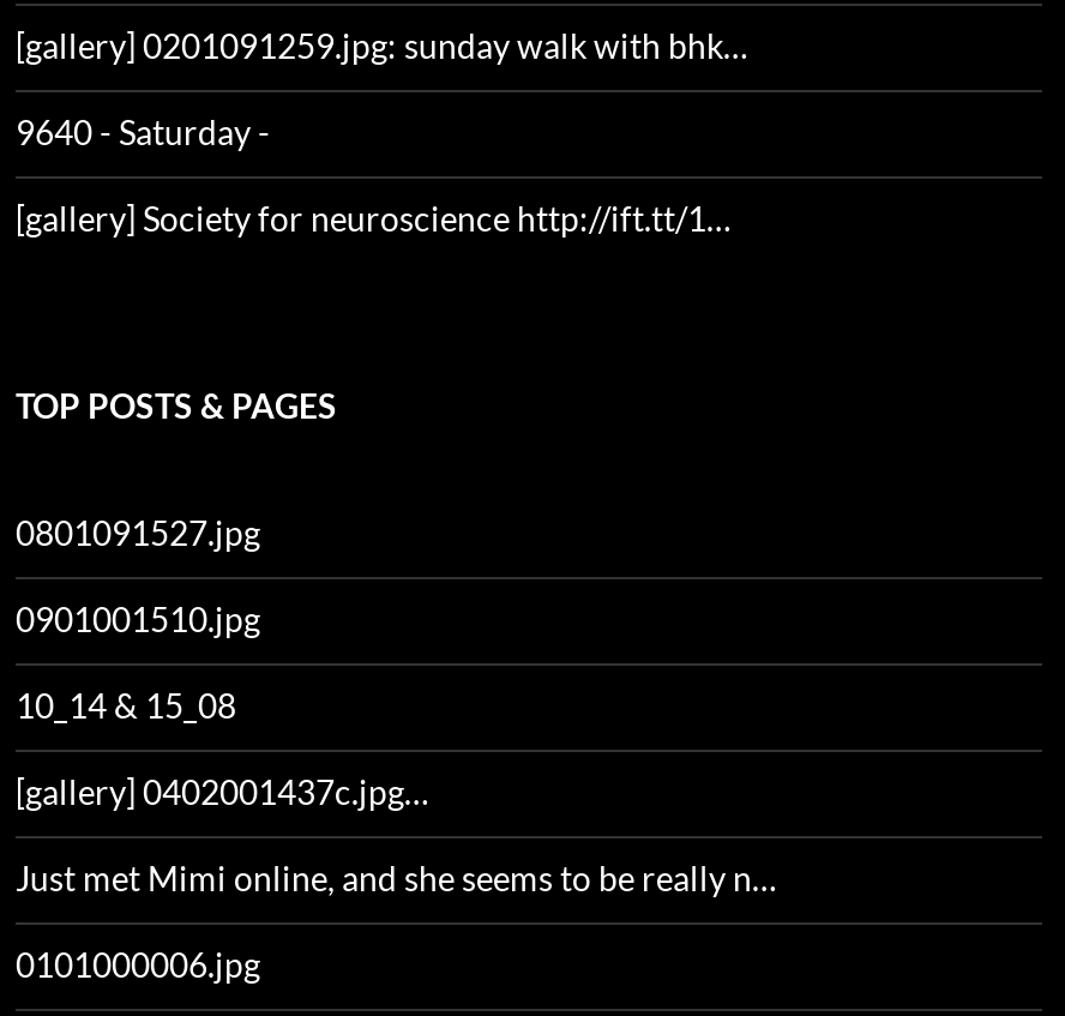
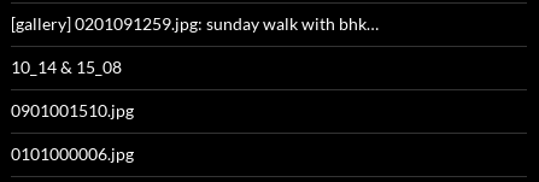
- 9640 - Saturday -
- [gallery] Society for neuroscience http://ift.tt/1…

- TOP POSTS & PAGES
- 0801091527.jpg
- 0901001510.jpg

- [gallery] 0402001437c.jpg…
- Just met Mimi online, and she seems to be really n…
+ 0901001510.jpg
